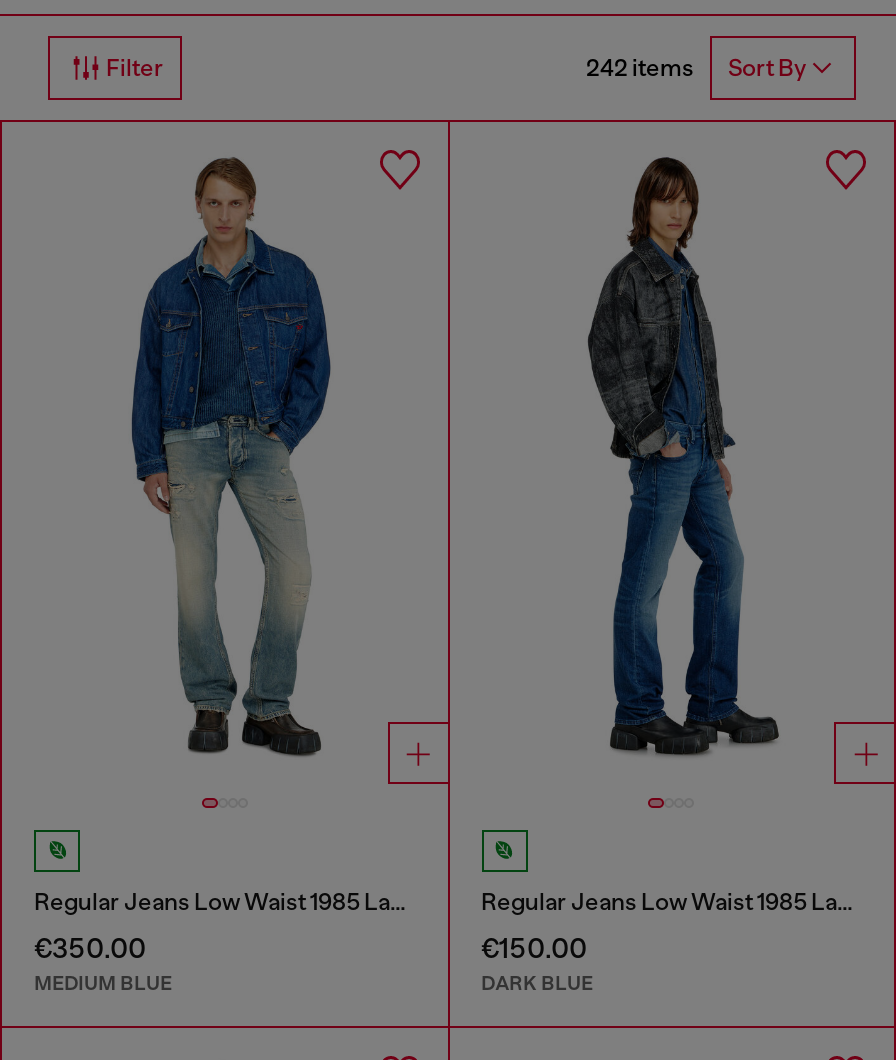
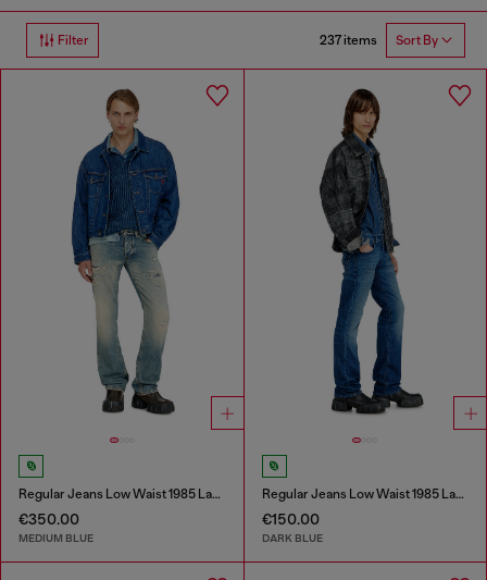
- 242 items Sort By
+ 237 items Sort By
